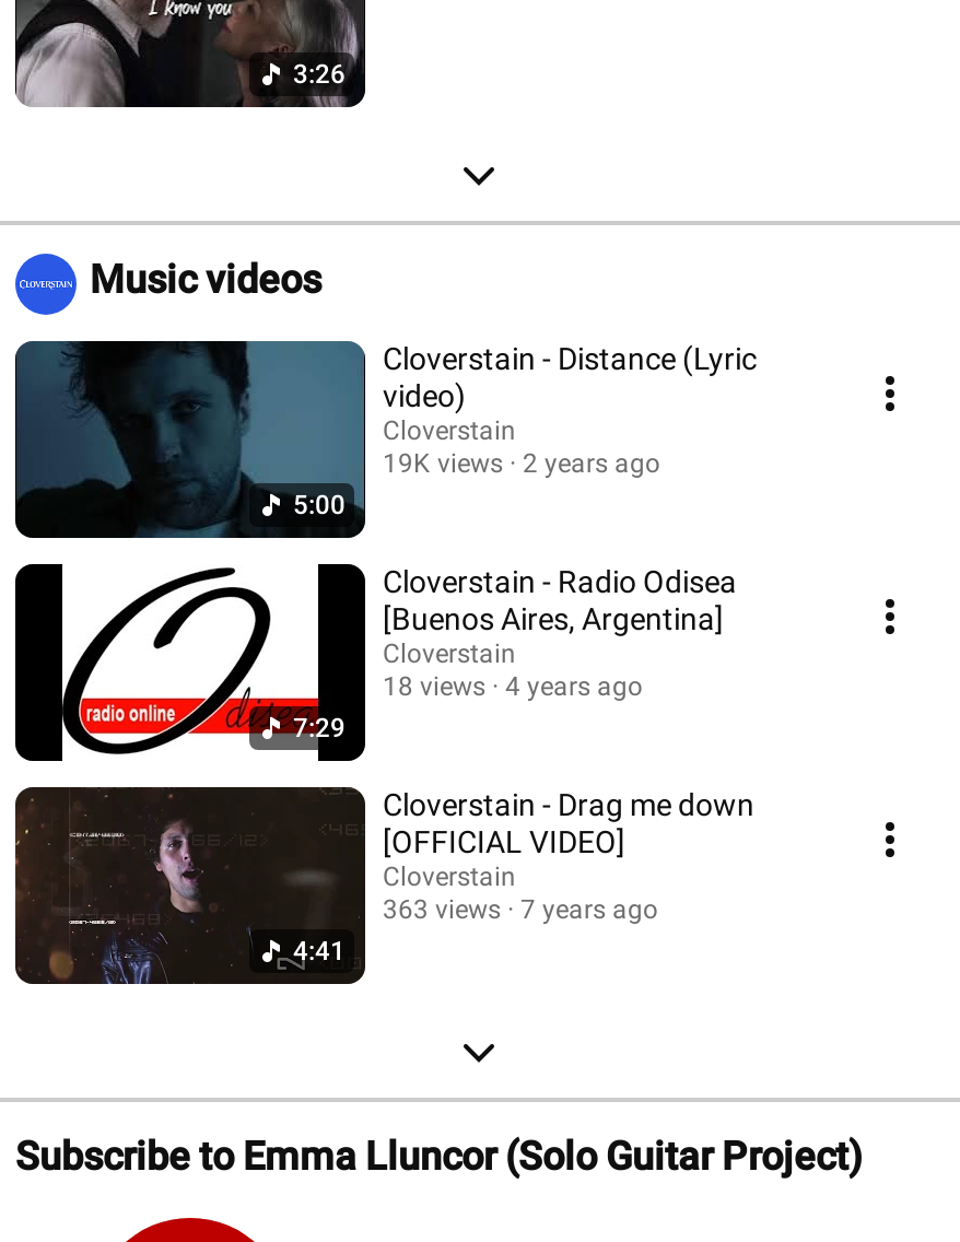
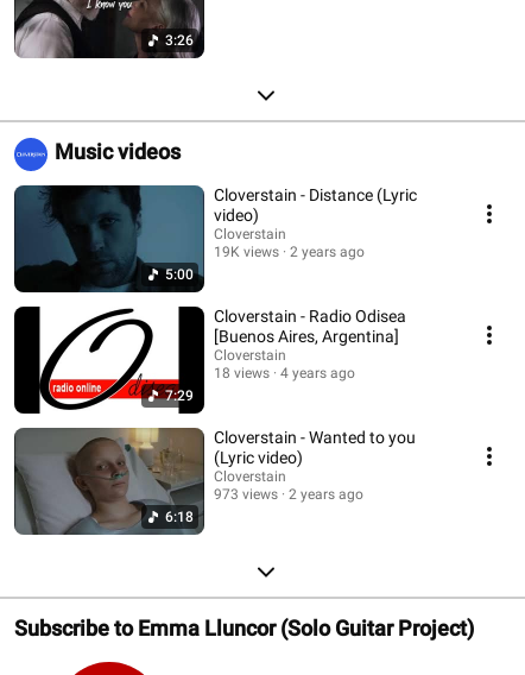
- [image]
- 4:41
+ [image]
+ 6:18

- Cloverstain - Drag me down
- [OFFICIAL VIDEO]
+ Cloverstain - Wanted to you
+ (Lyric video)

- 363 views
+ 973 views

- 7 years ago
+ 2 years ago
